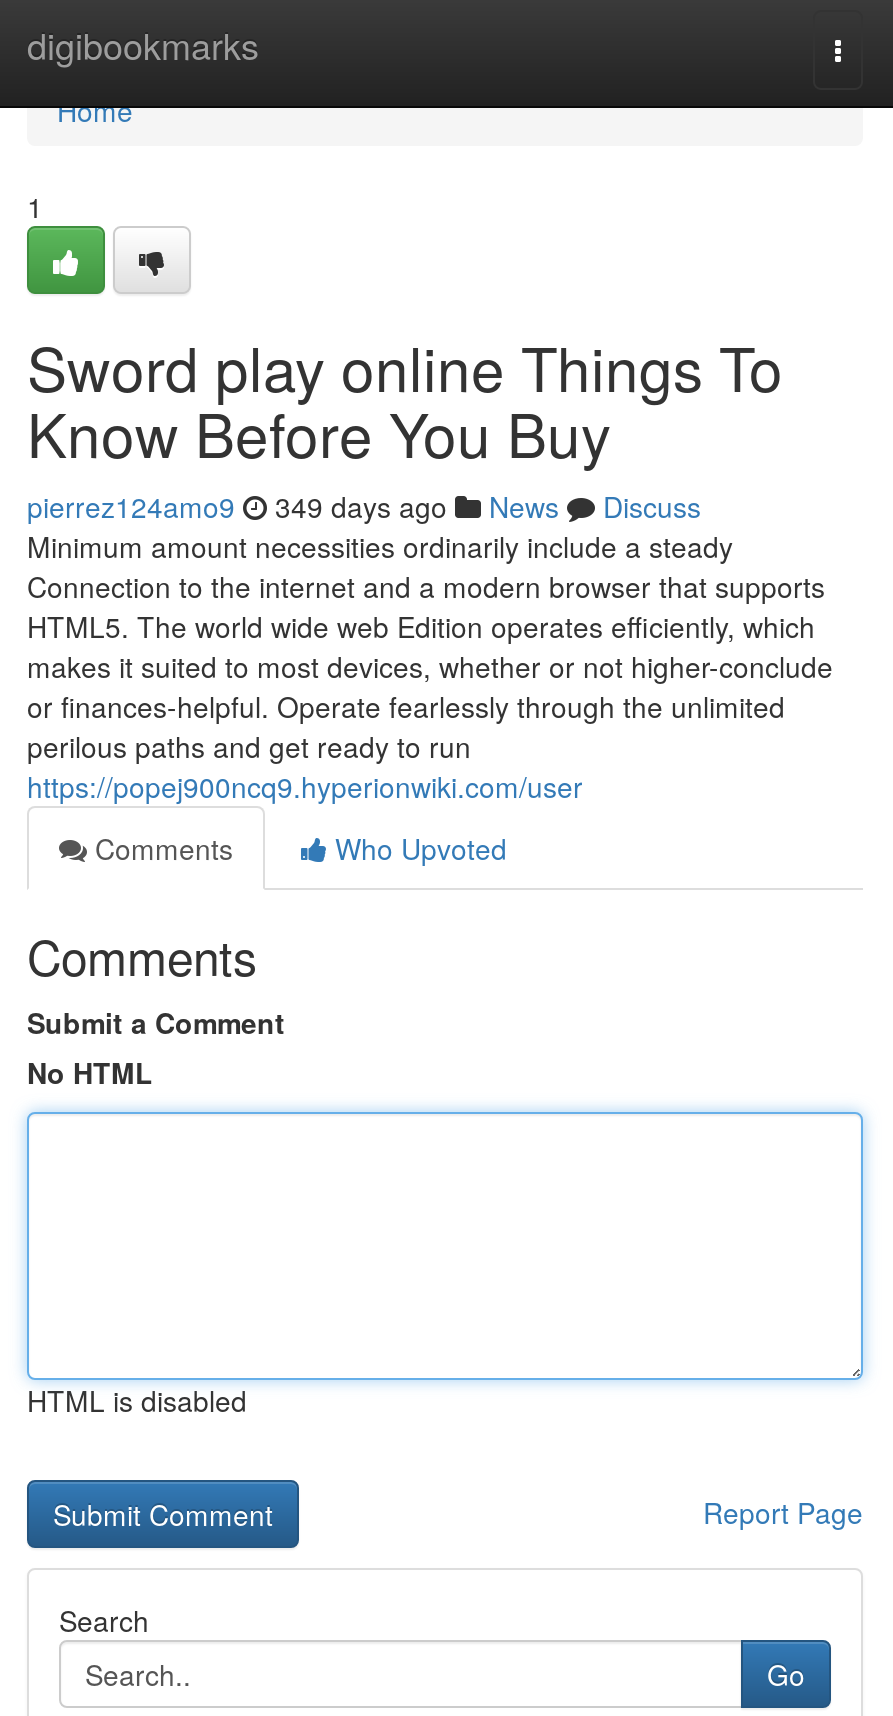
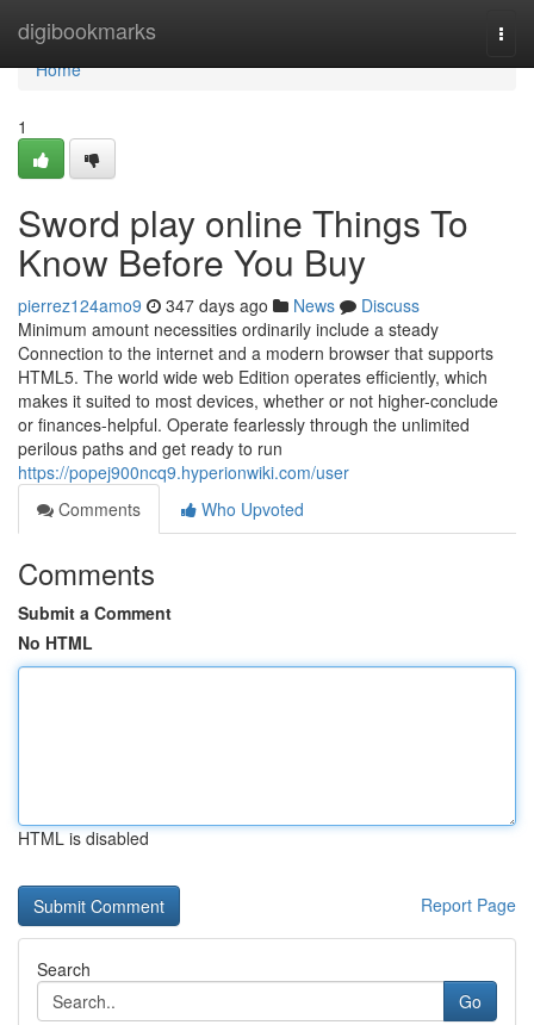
- pierrez124amo9 349 days ago News Discuss
+ pierrez124amo9 347 days ago News Discuss
